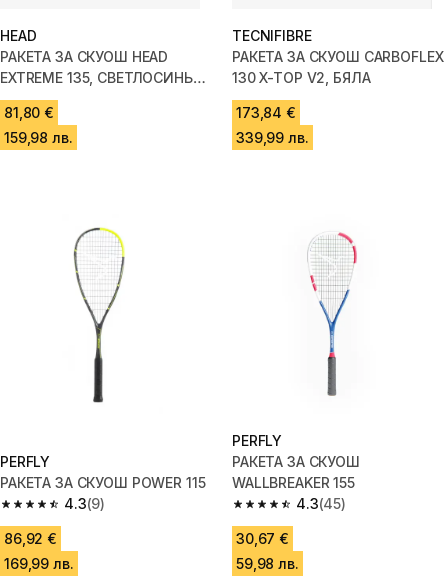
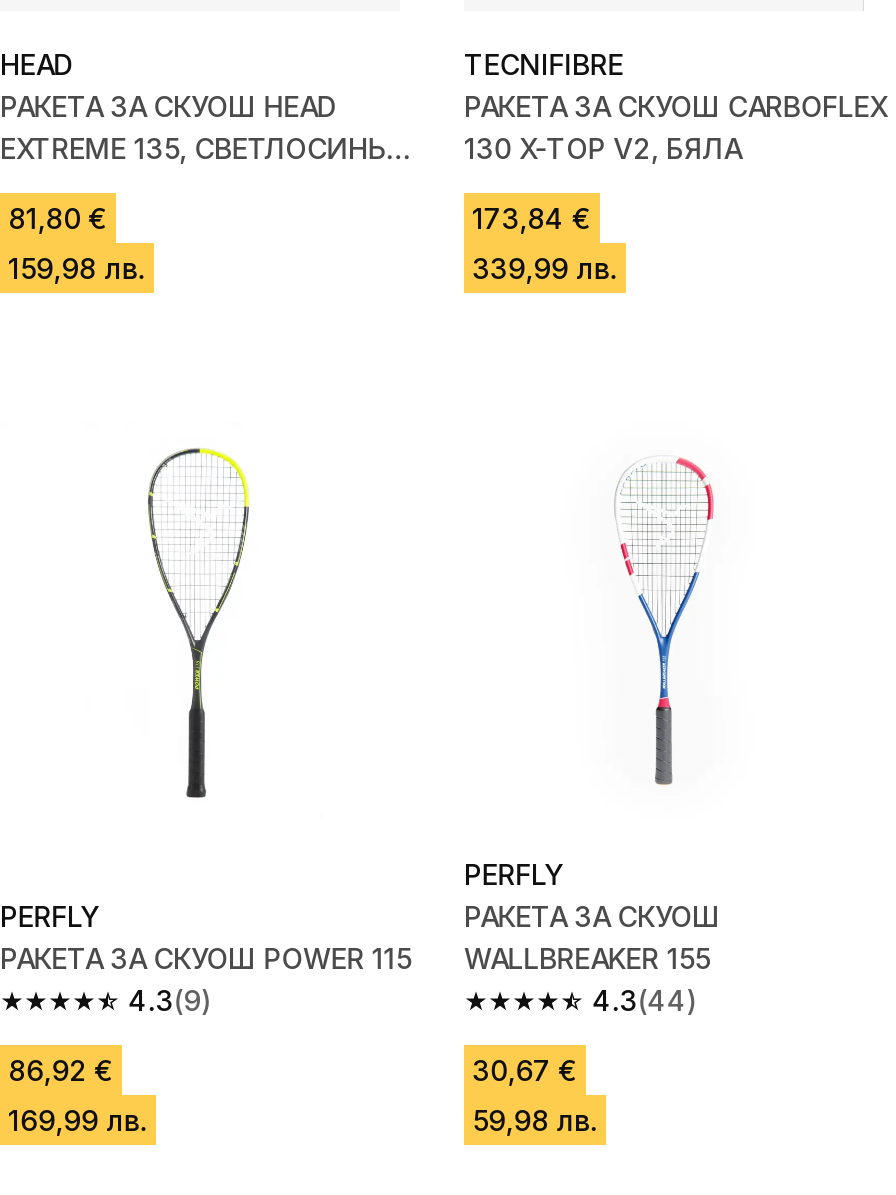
- 4.3 (45)
+ 4.3 (44)
